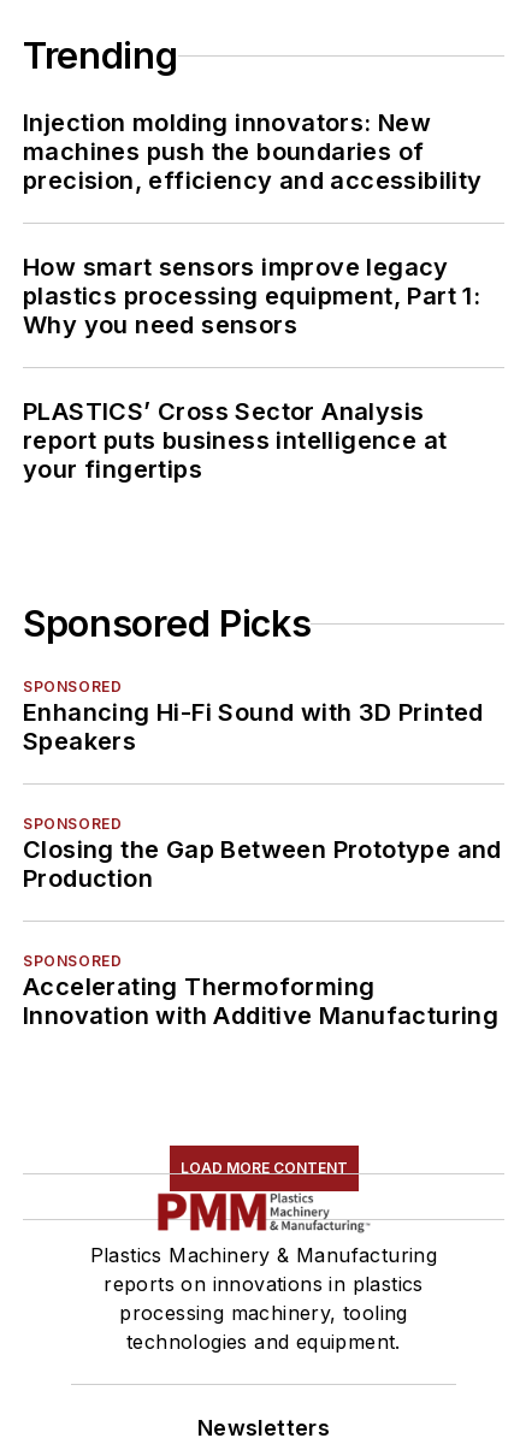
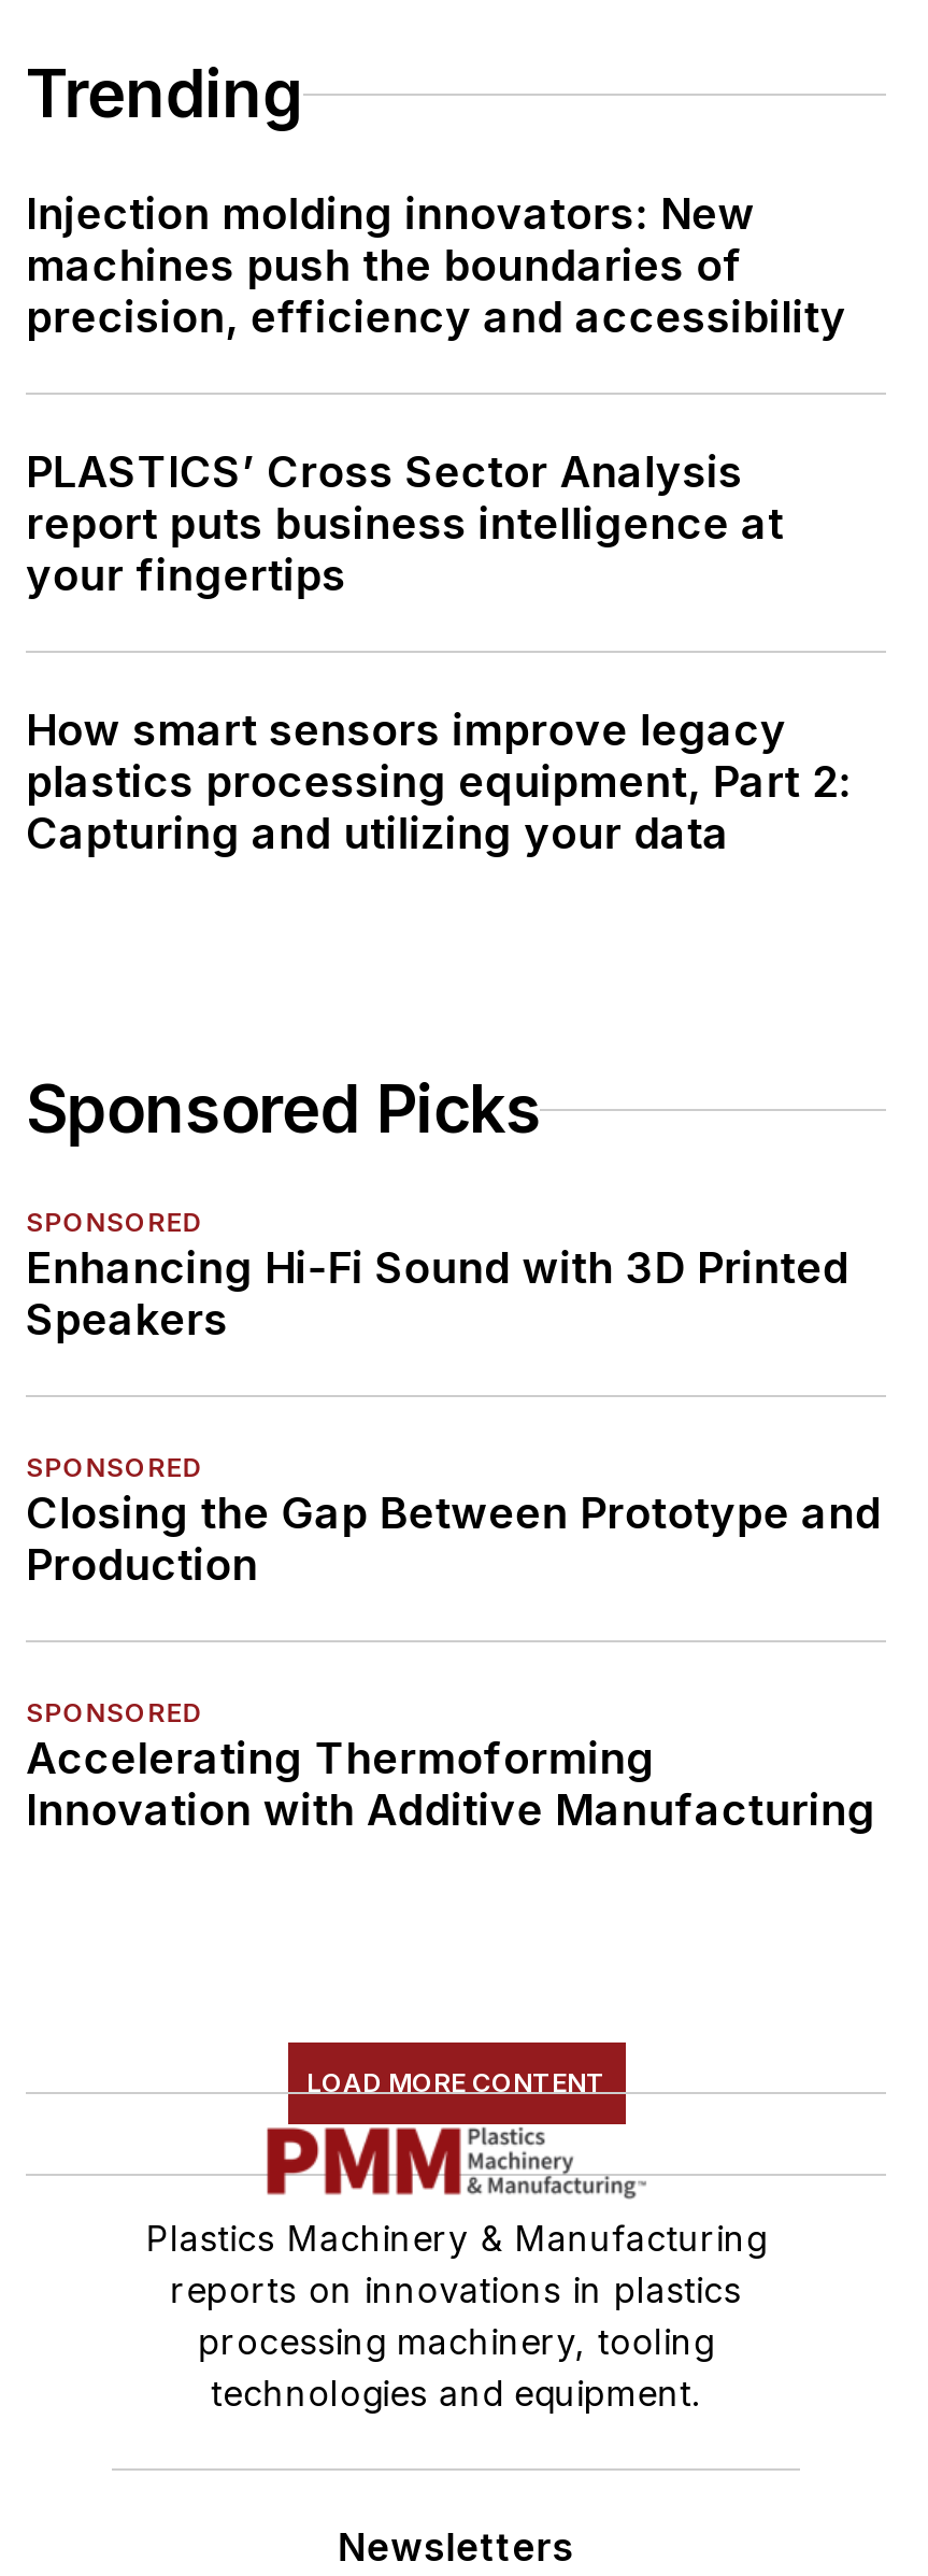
moved down: How smart sensors improve legacy

- plastics processing equipment, Part 1:
- Why you need sensors

moved up: PLASTICS’ Cross Sector Analysis | report puts business intelligence at | your fingertips

+ plastics processing equipment, Part 2:
+ Capturing and utilizing your data
